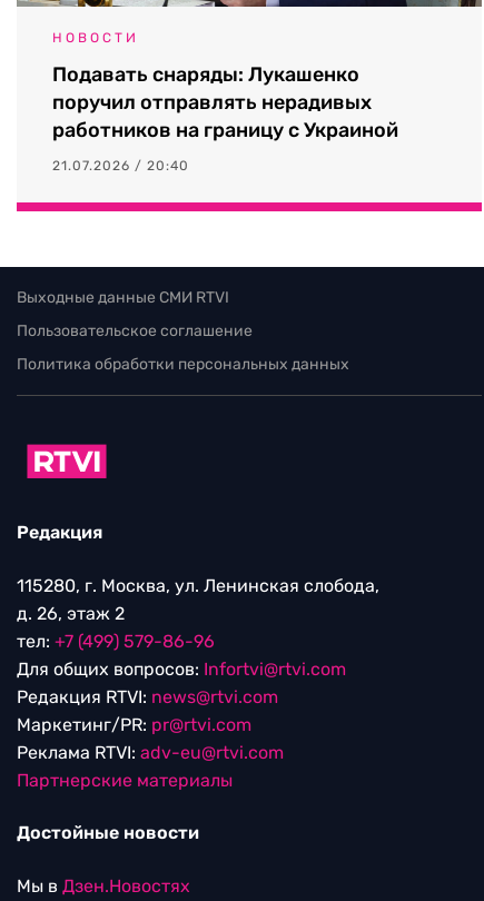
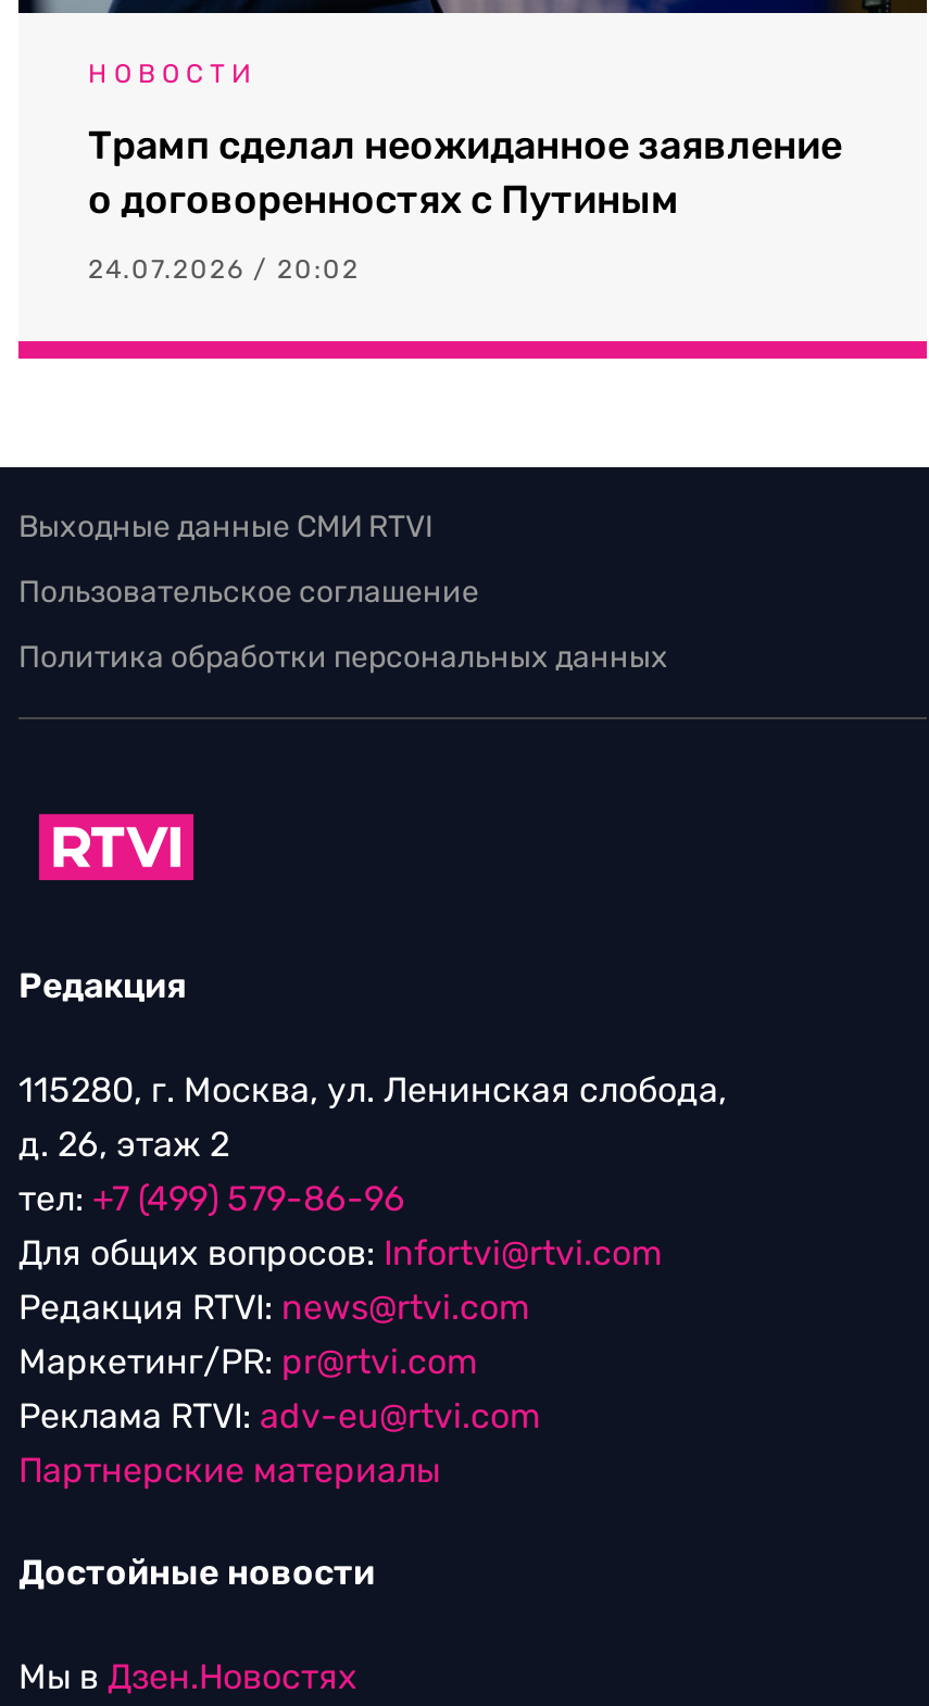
- Подавать снаряды: Лукашенко
- поручил отправлять нерадивых
- работников на границу с Украиной
+ Трамп сделал неожиданное заявление
+ о договоренностях с Путиным

- 21.07.2026 / 20:40
+ 24.07.2026 / 20:02
